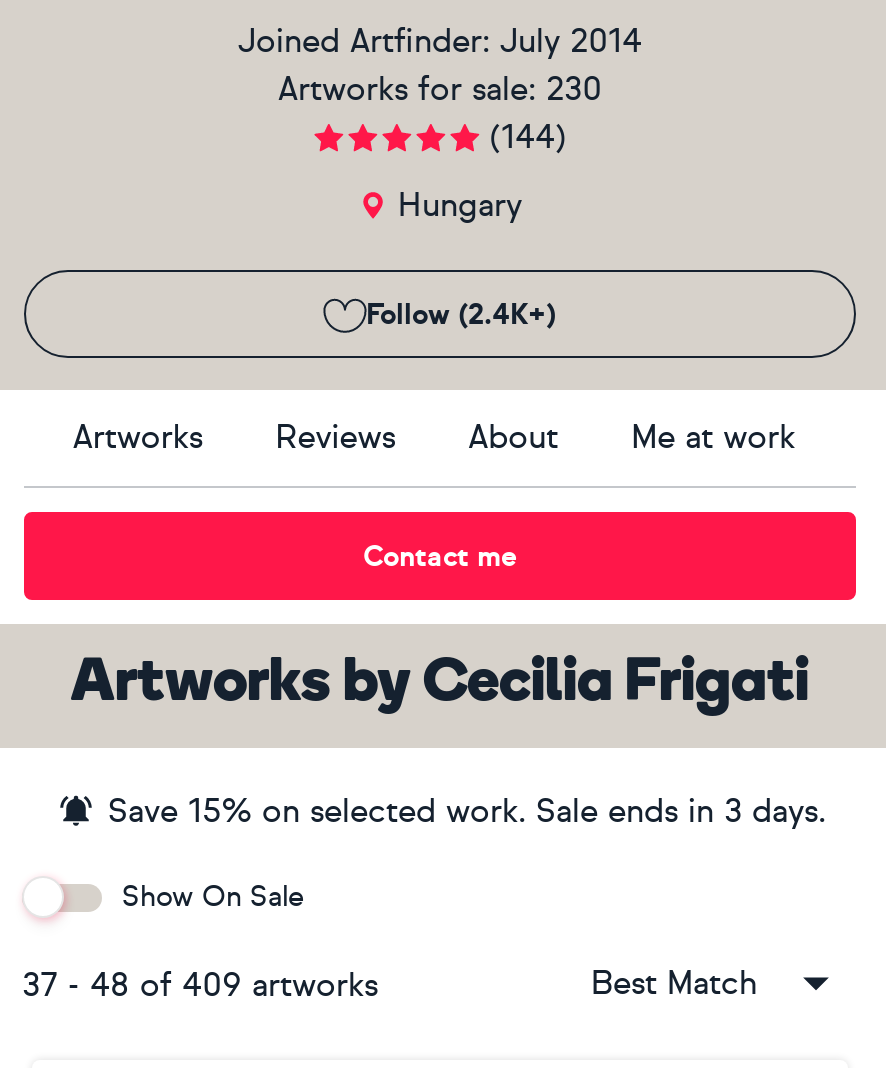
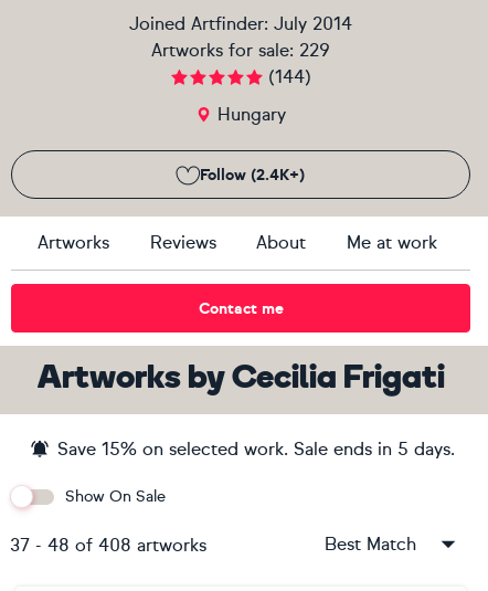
- Artworks for sale: 230
+ Artworks for sale: 229

- Save 15% on selected work. Sale ends in 3 days.
+ Save 15% on selected work. Sale ends in 5 days.

- 37 - 48 of 409 artworks
+ 37 - 48 of 408 artworks
